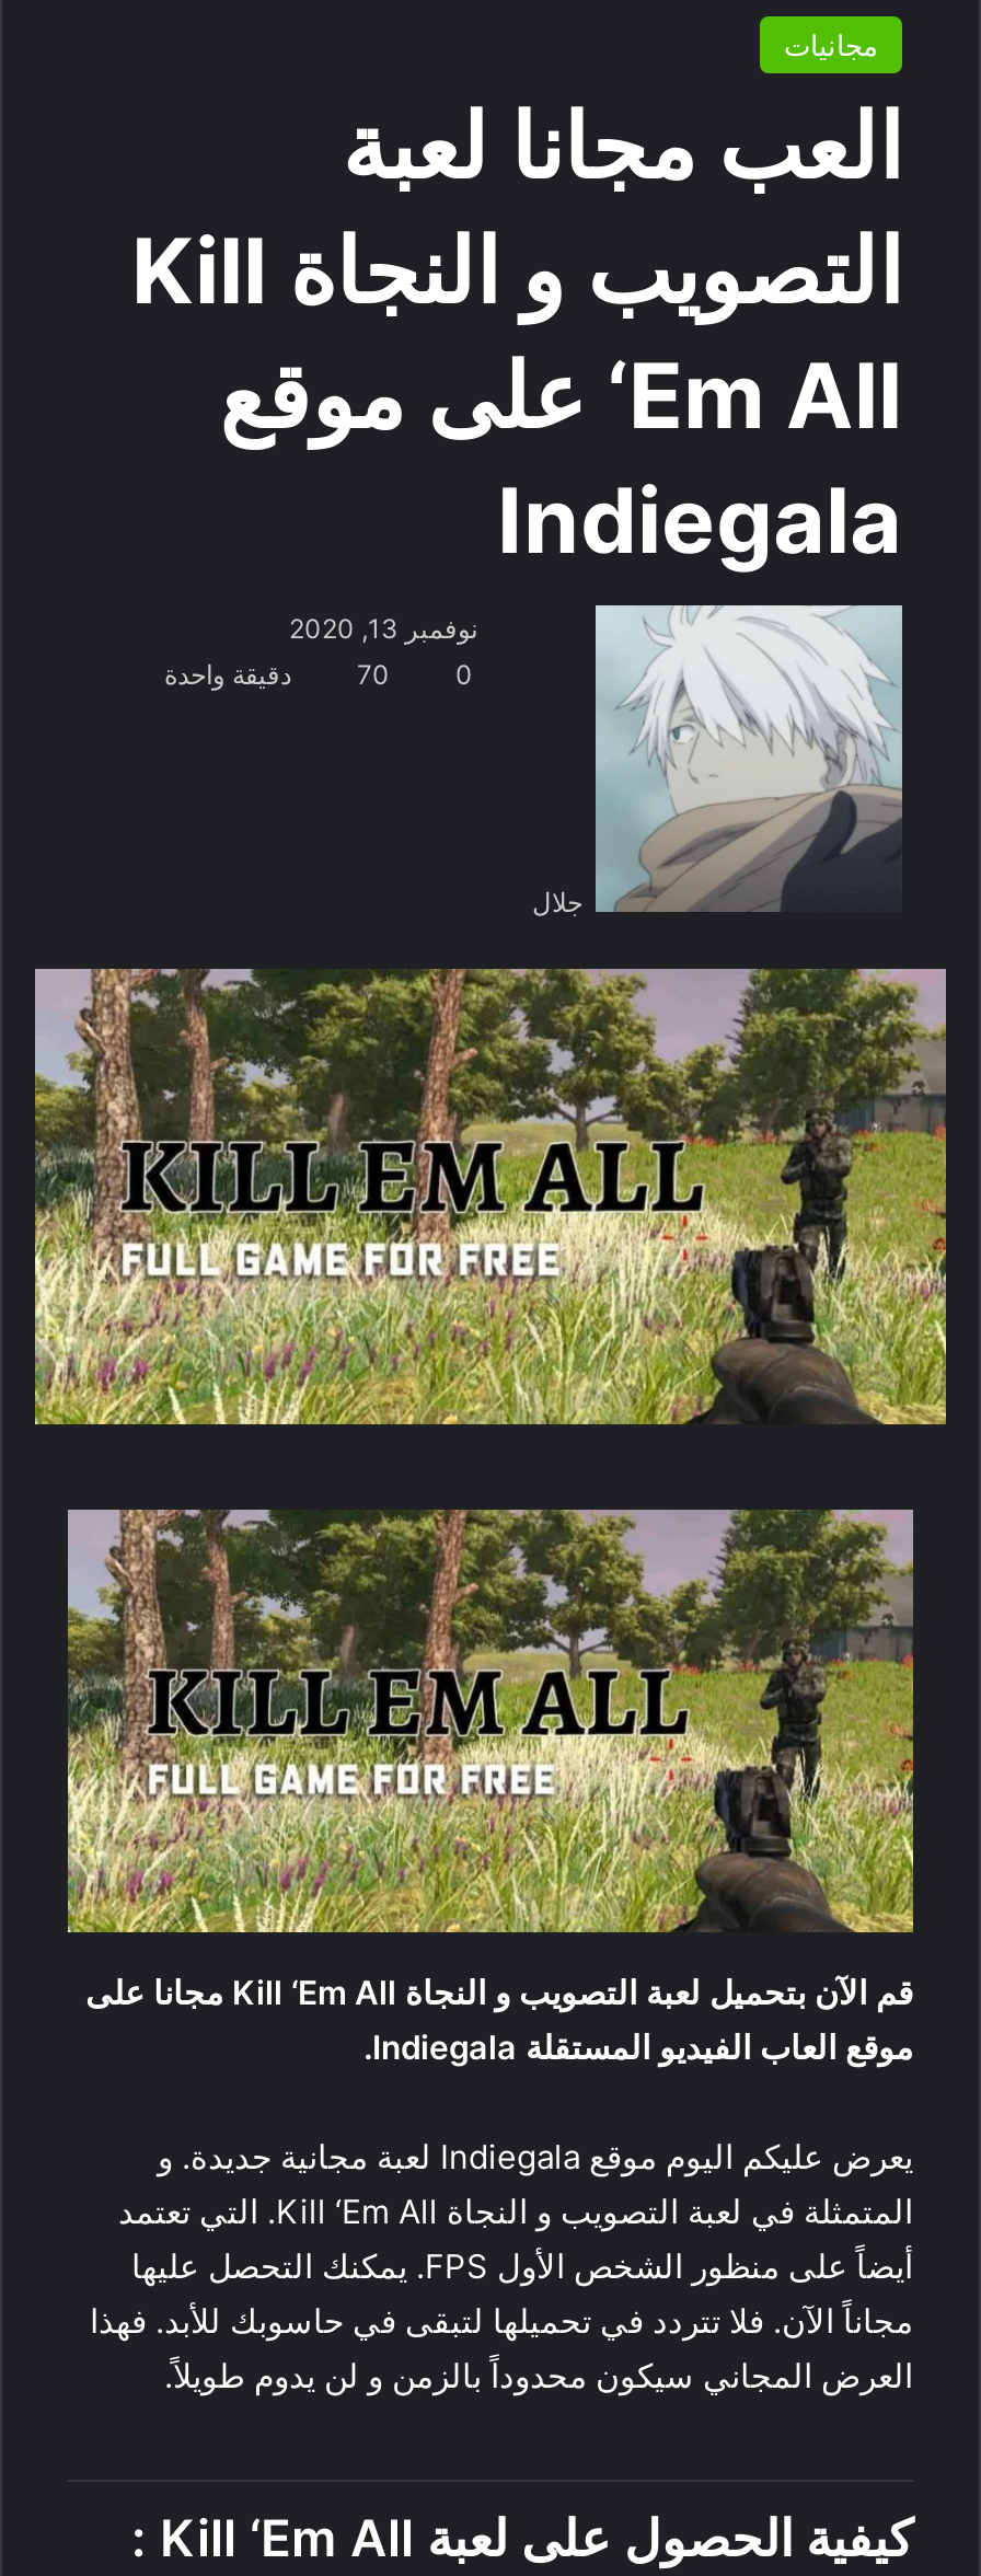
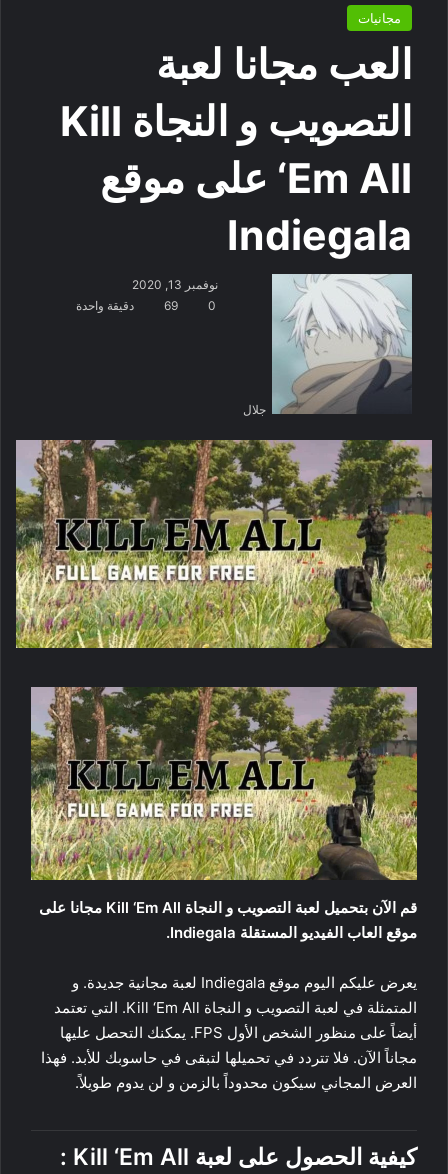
- 0 70 دقيقة واحدة
+ 0 69 دقيقة واحدة
